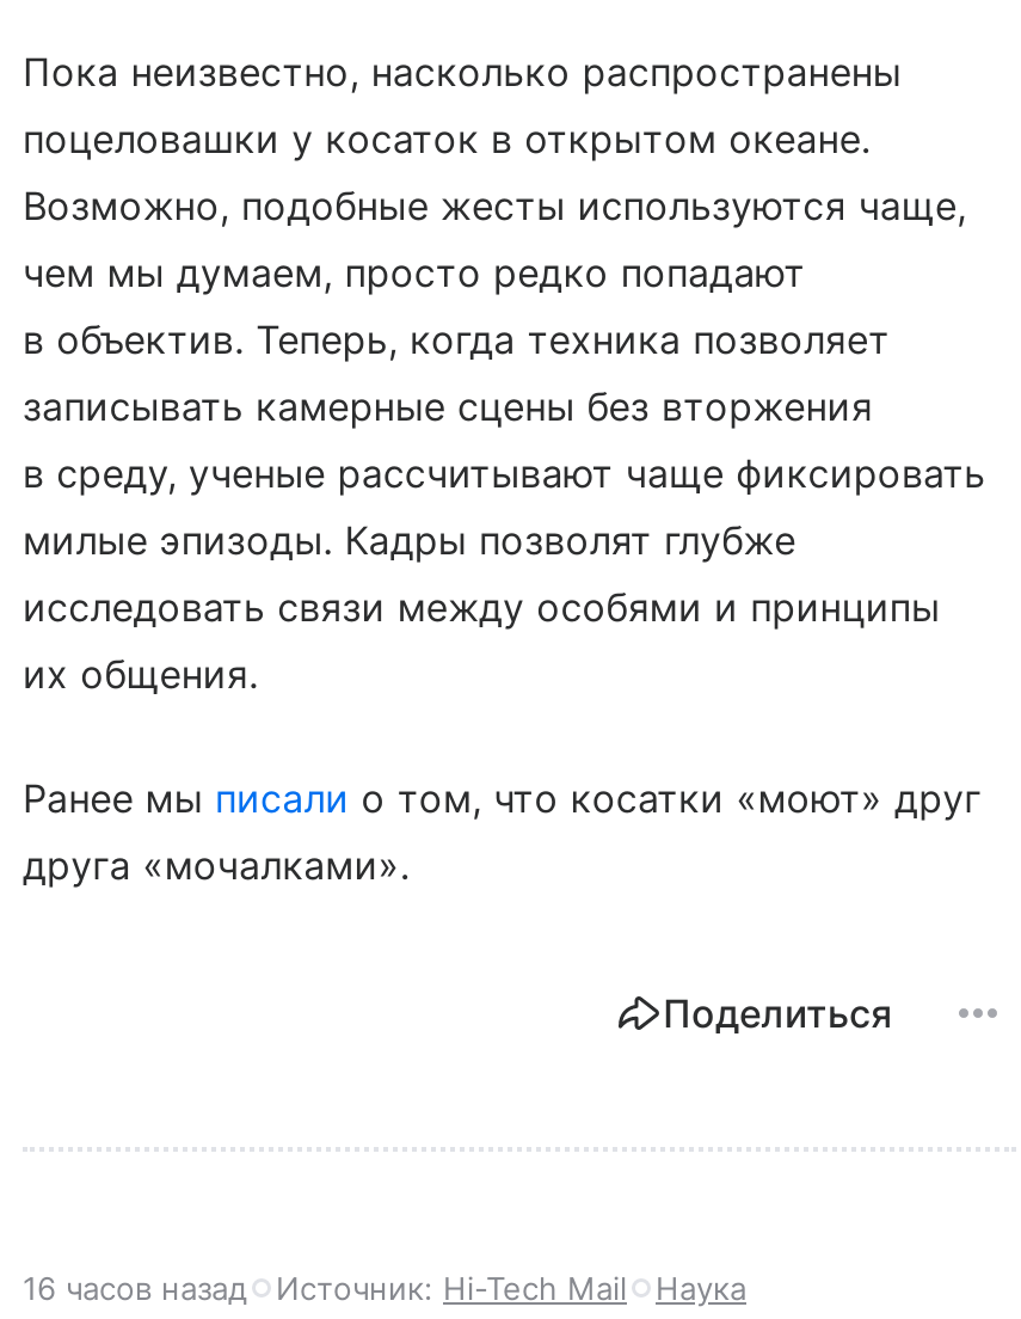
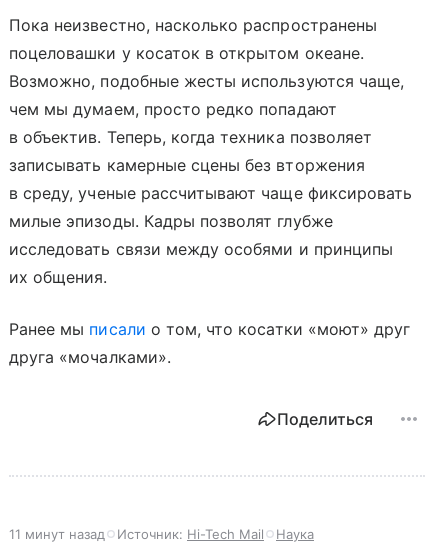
- 16 часов назад Источник: Hi-Tech Mail Наука
+ 11 минут назад Источник: Hi-Tech Mail Наука
